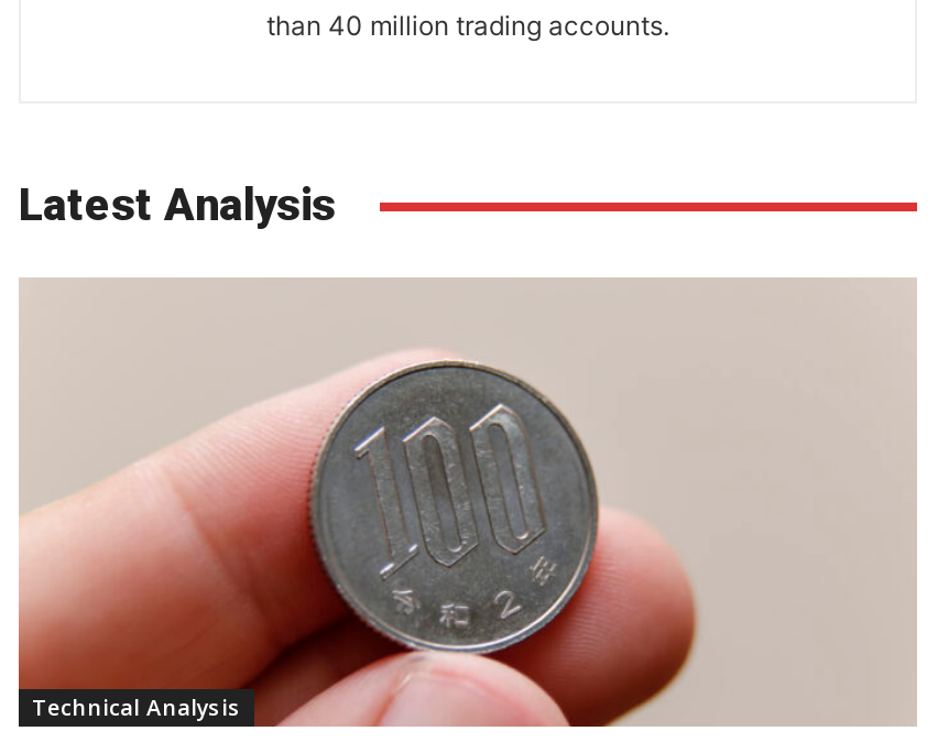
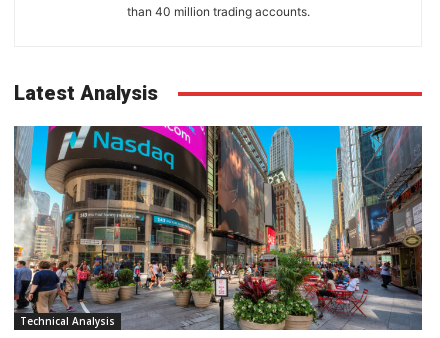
- [image]
+ [image]
